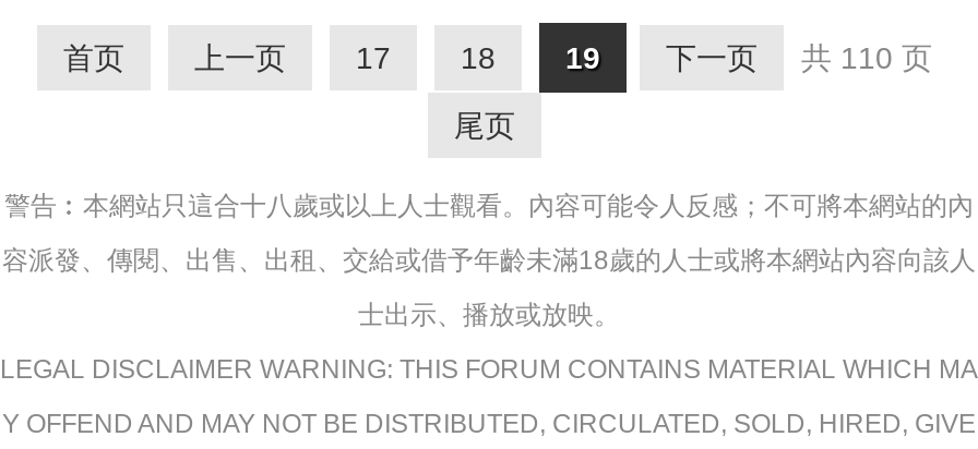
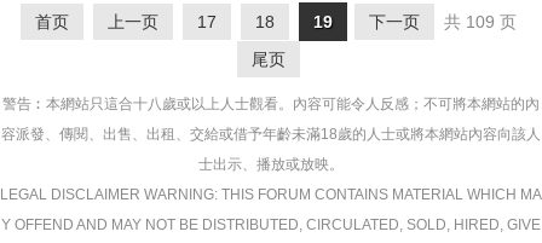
- 首页 上一页 17 18 19 下一页 共 110 页
+ 首页 上一页 17 18 19 下一页 共 109 页
